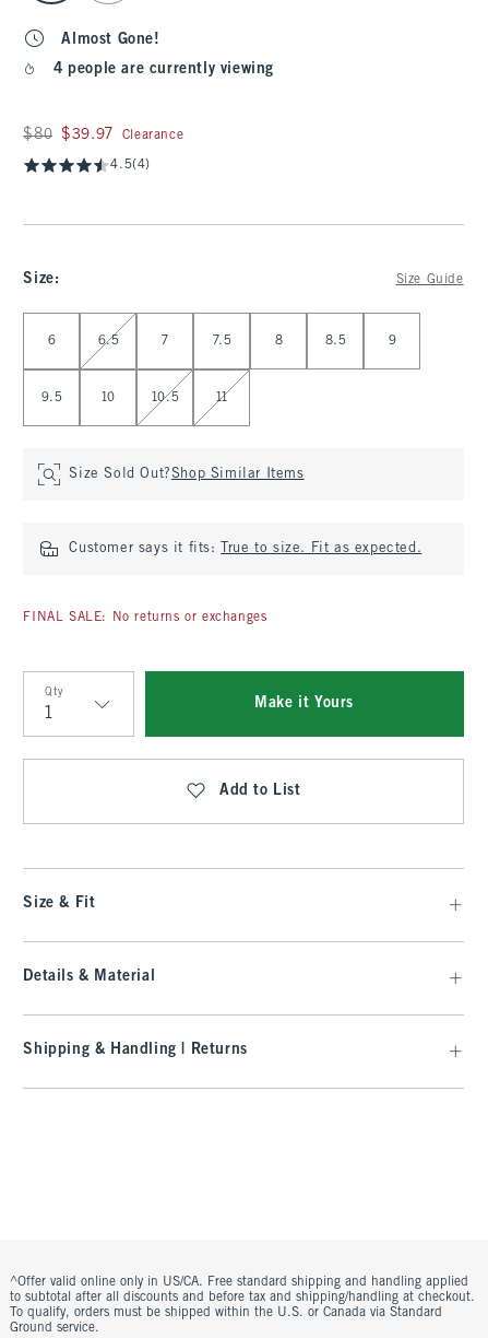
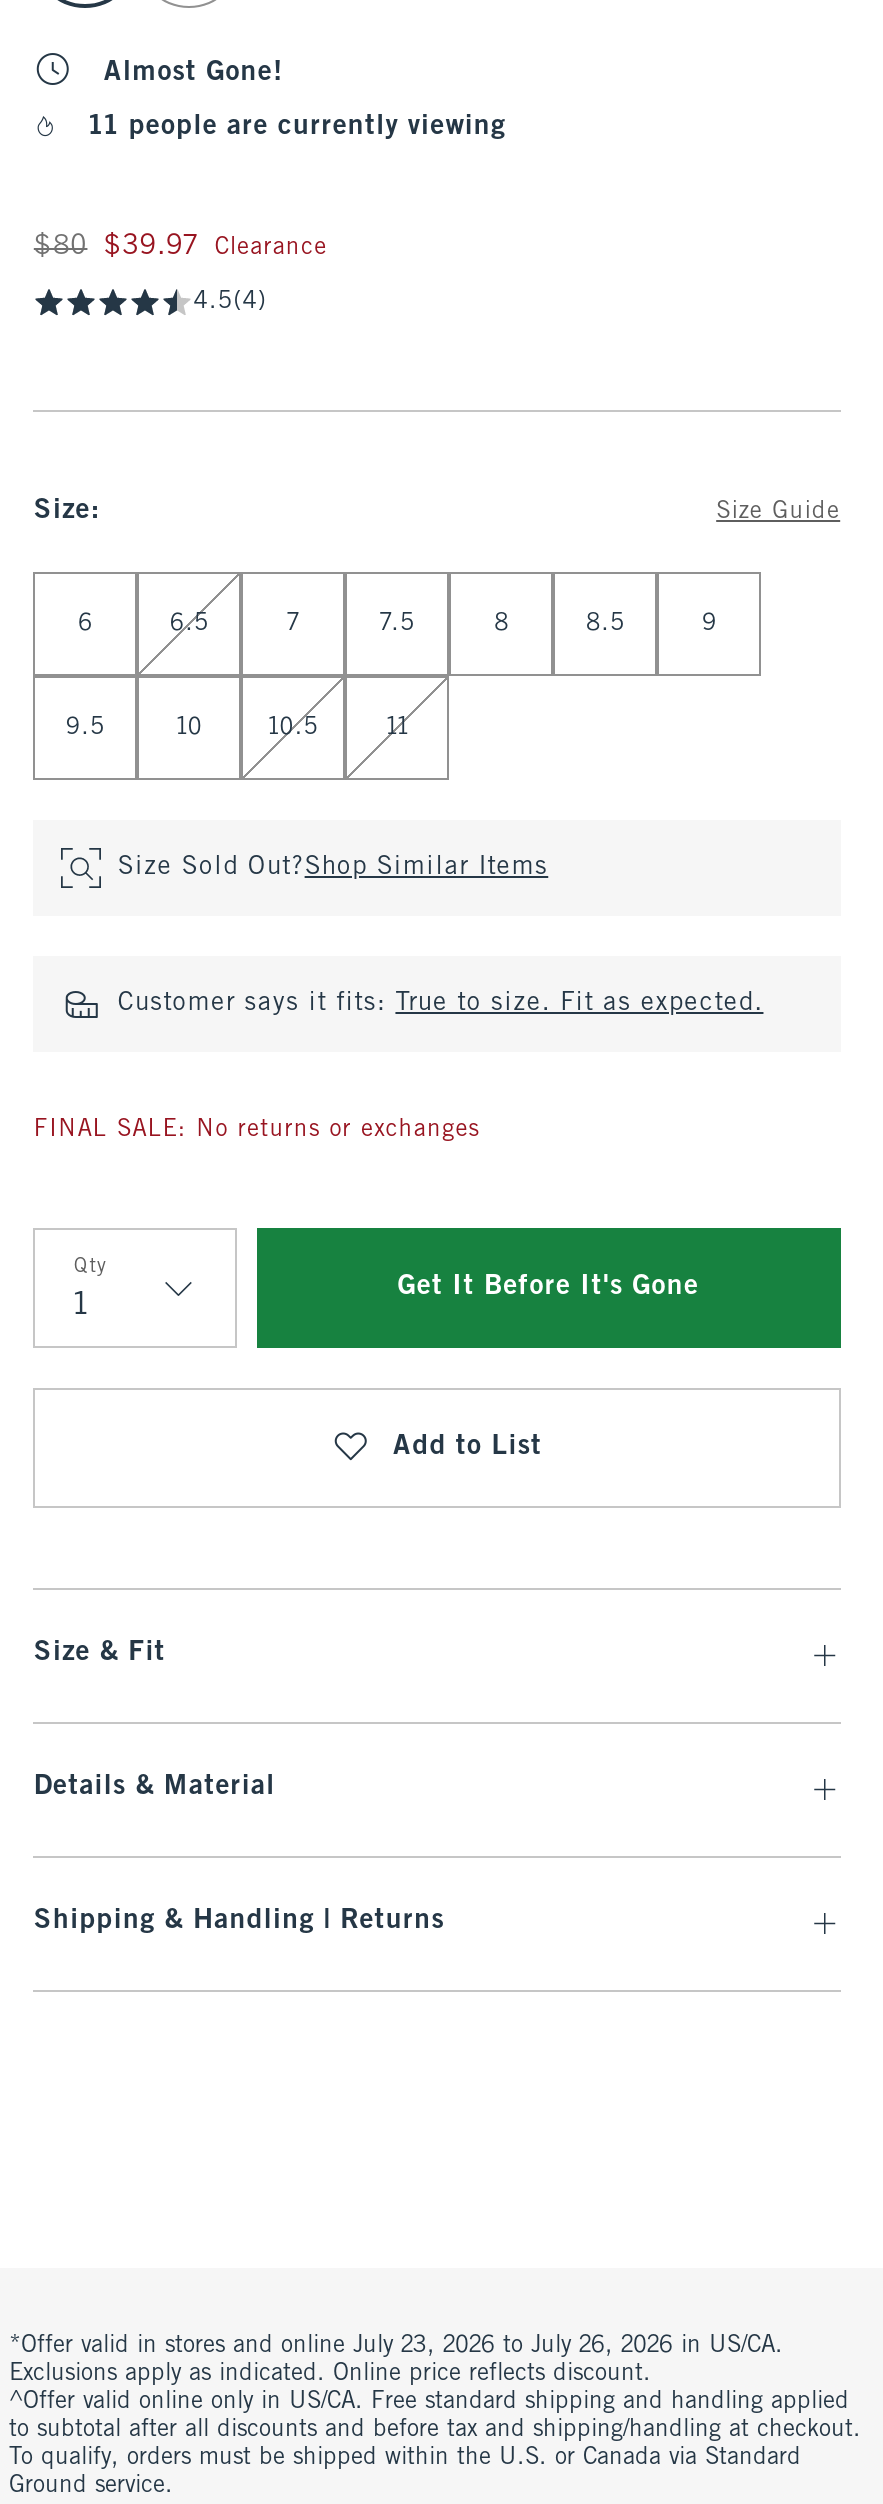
- 4 people are currently viewing
+ 11 people are currently viewing

- Make it Yours
+ Get It Before It's Gone

+ *Offer valid in stores and online July 23, 2026 to July 26, 2026 in US/CA.
+ Exclusions apply as indicated. Online price reflects discount.
